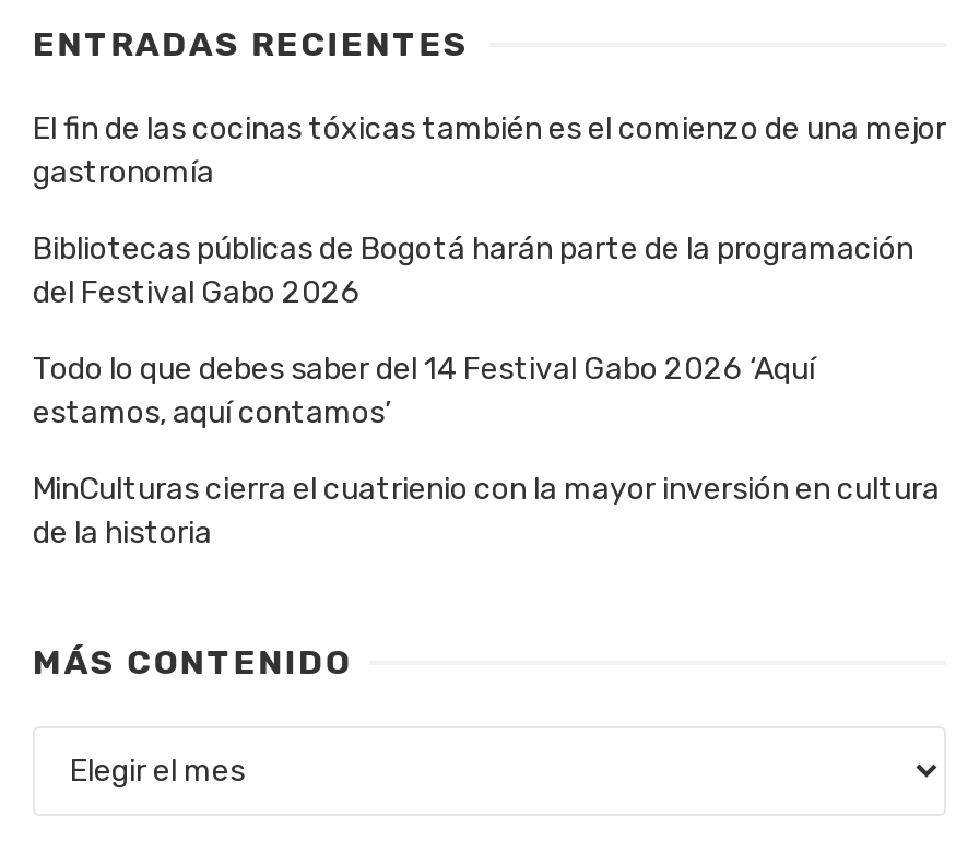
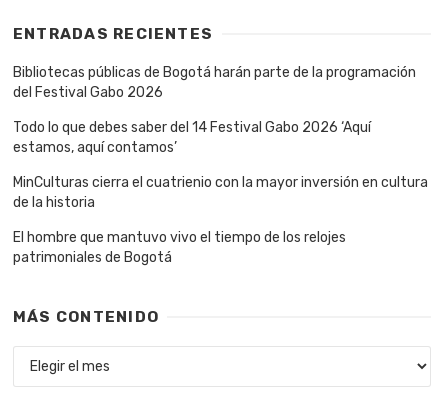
- El fin de las cocinas tóxicas también es el comienzo de una mejor
- gastronomía

moved up: Bibliotecas públicas de Bogotá harán parte de la programación | del Festival Gabo 2026 | Todo lo que debes saber del 14 Festival Gabo 2026 ‘Aquí | estamos, aquí contamos’ | MinCulturas cierra el cuatrienio con la mayor inversión en cultura | de la historia

+ El hombre que mantuvo vivo el tiempo de los relojes
+ patrimoniales de Bogotá
